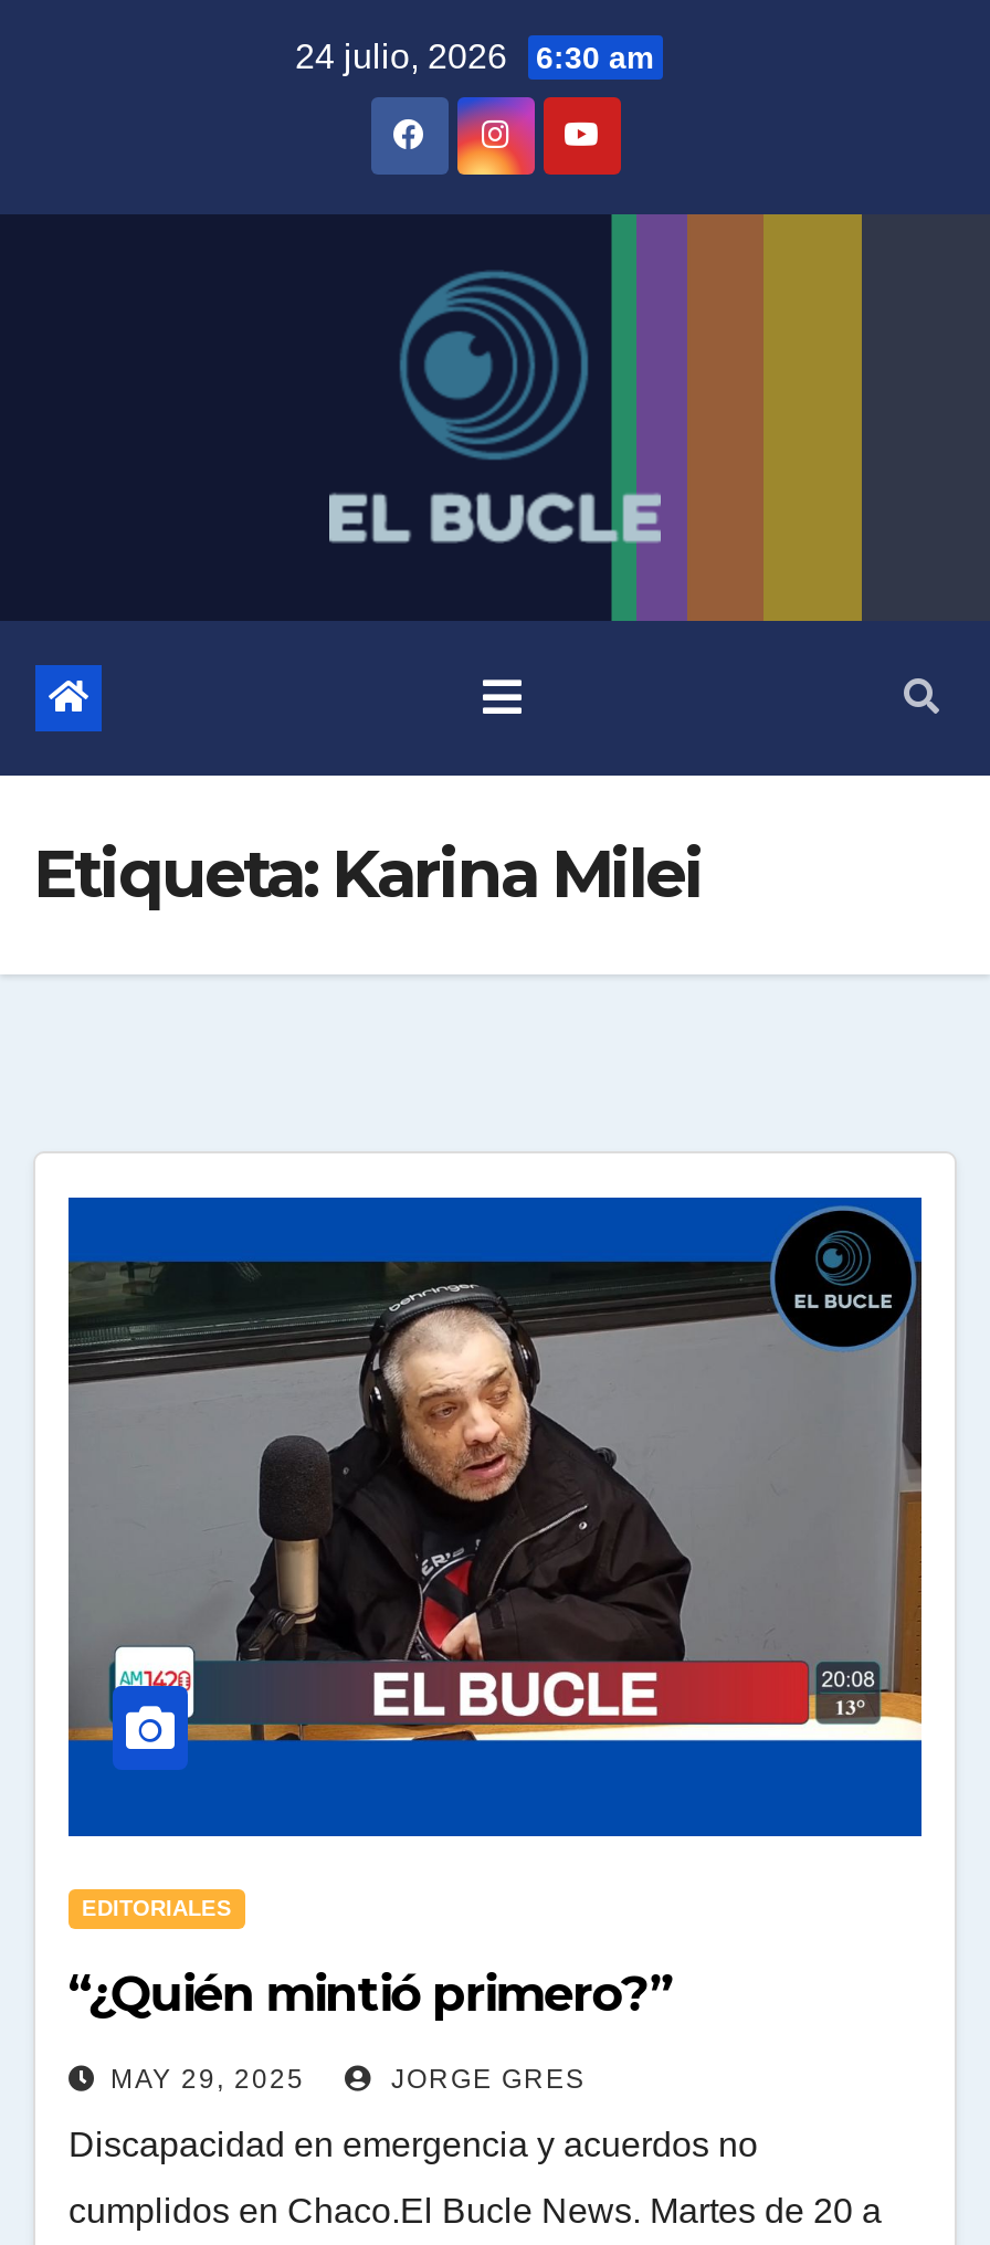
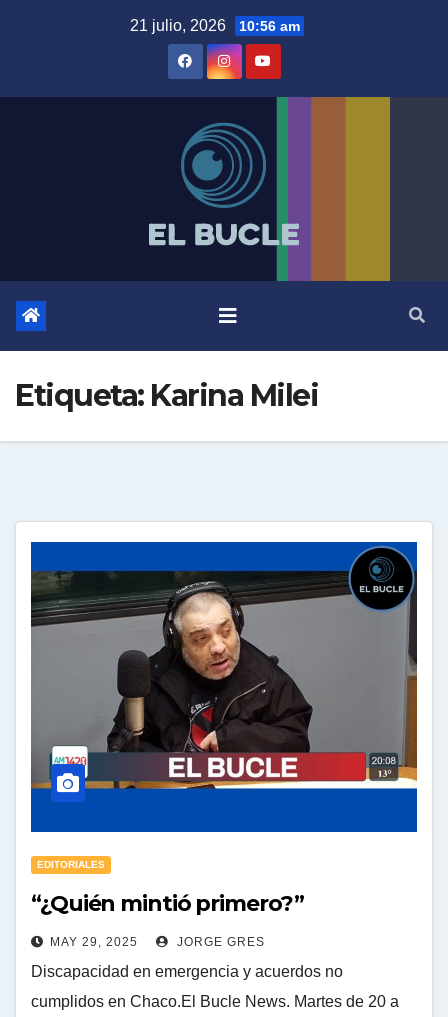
- 24 julio, 2026 6:30 am
+ 21 julio, 2026 10:56 am
